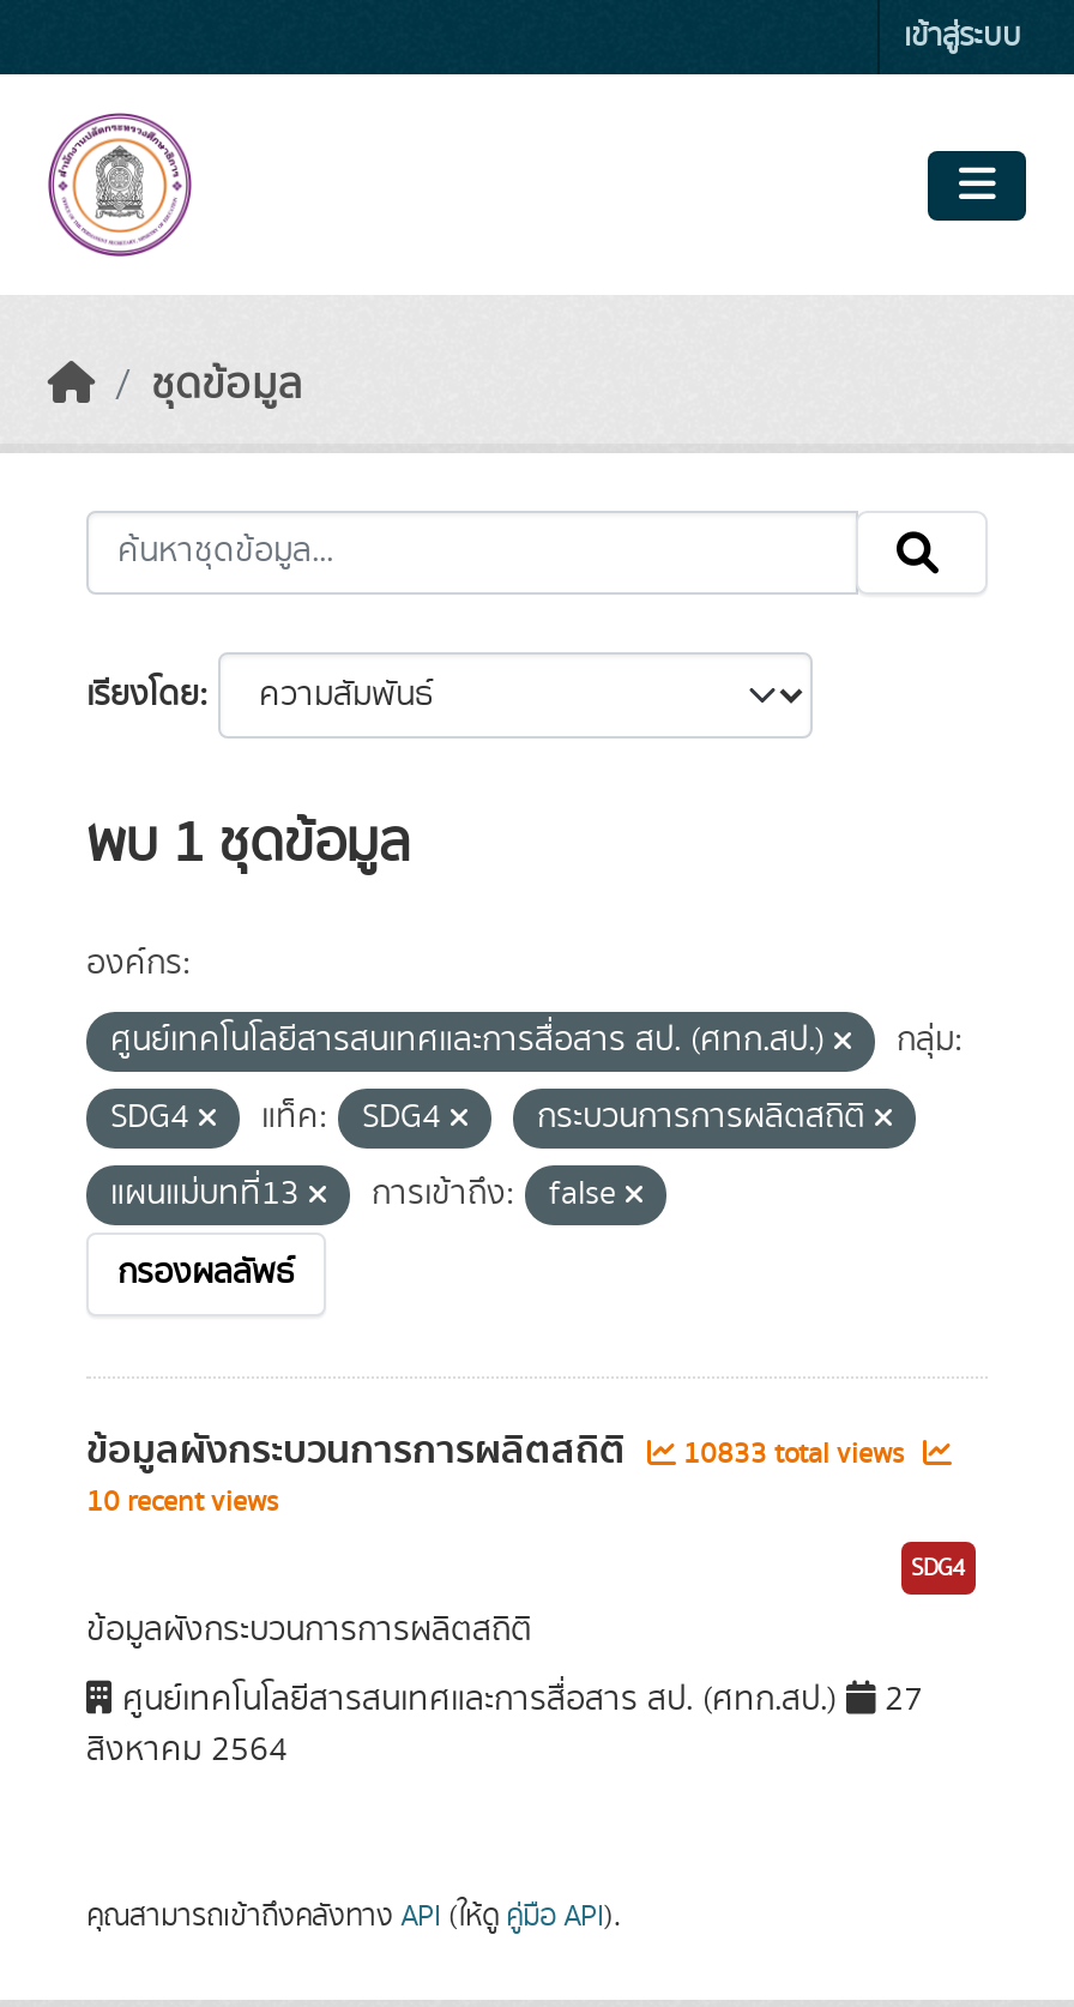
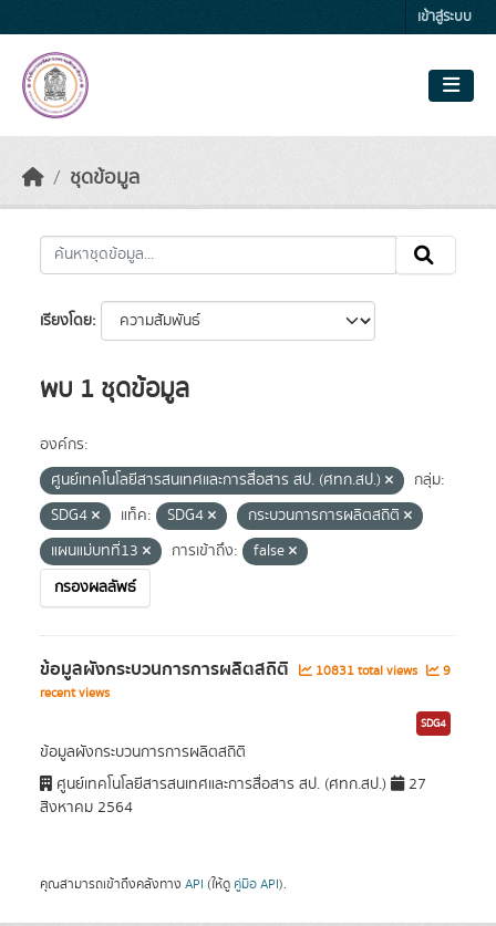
- 10833 total views
- 10 recent views
+ 10831 total views
+ 9
+ recent views
